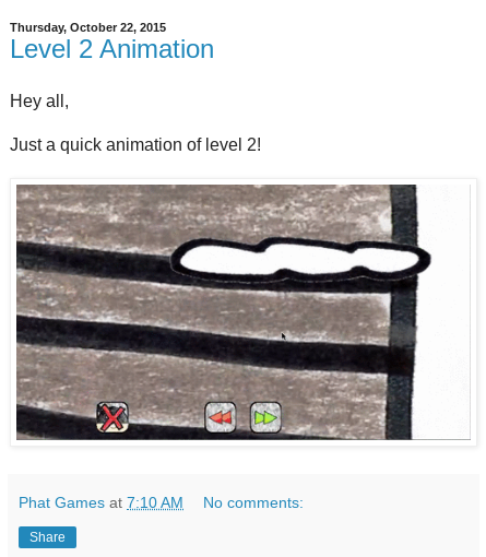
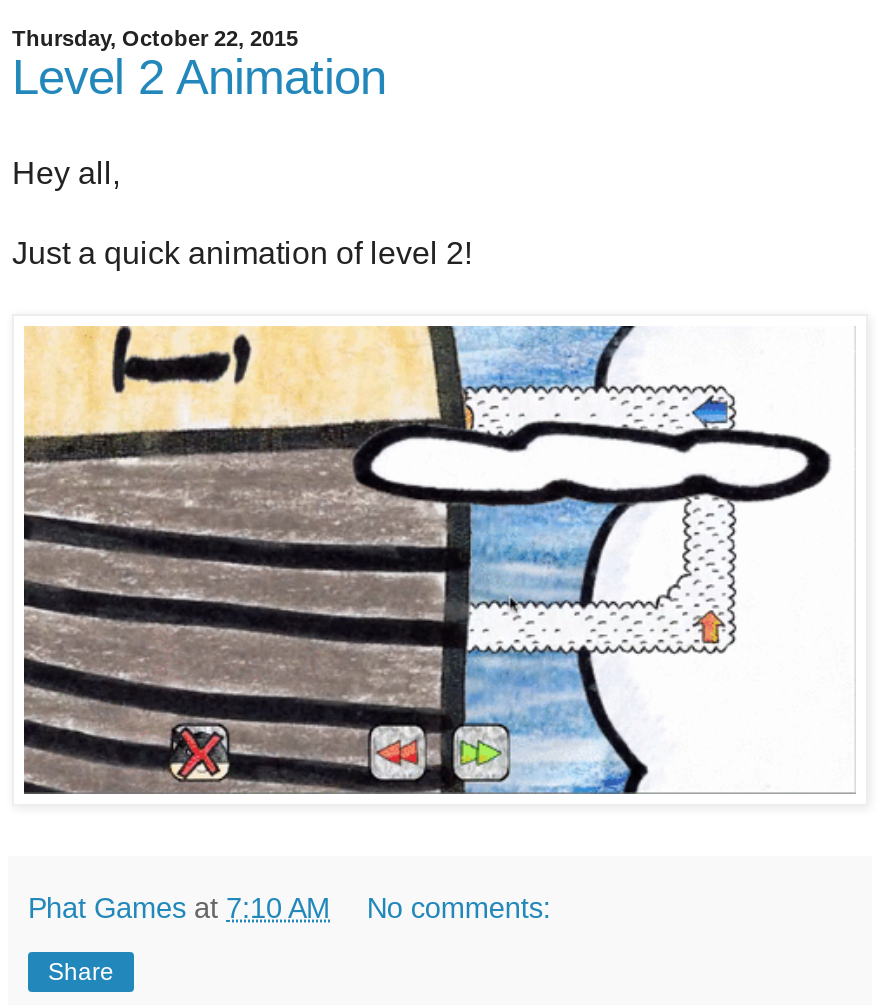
- [image]
+ [image]
